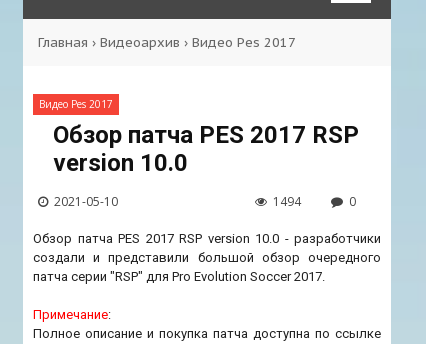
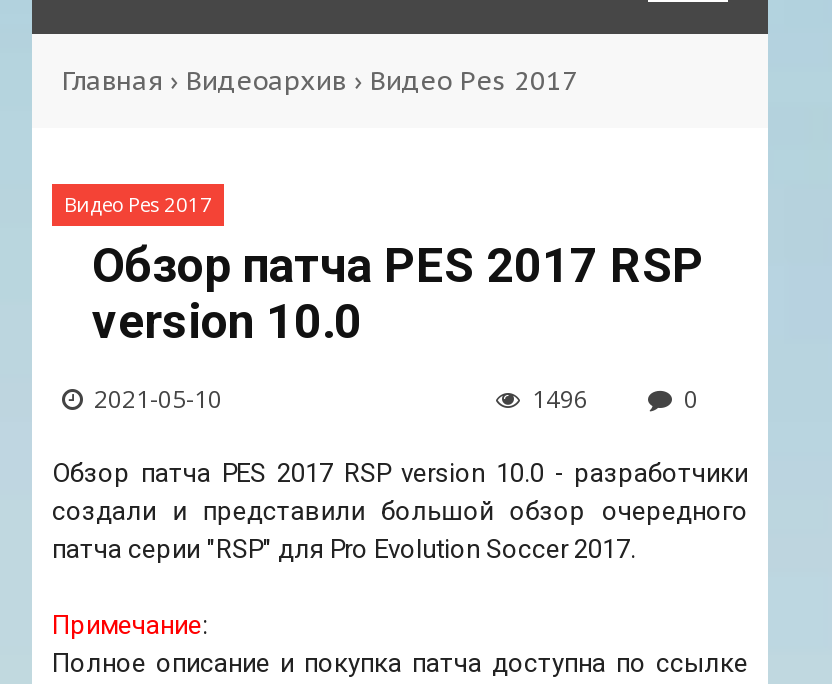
- 1494
+ 1496
